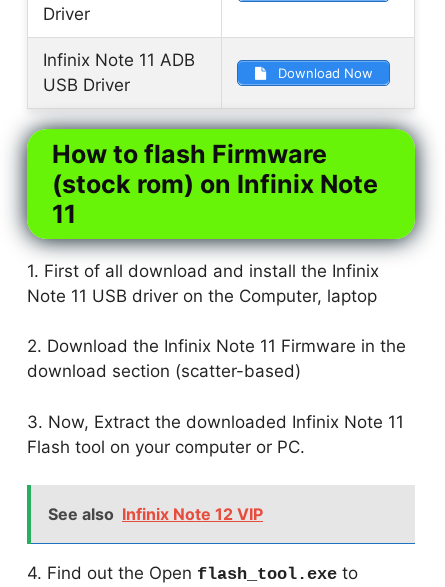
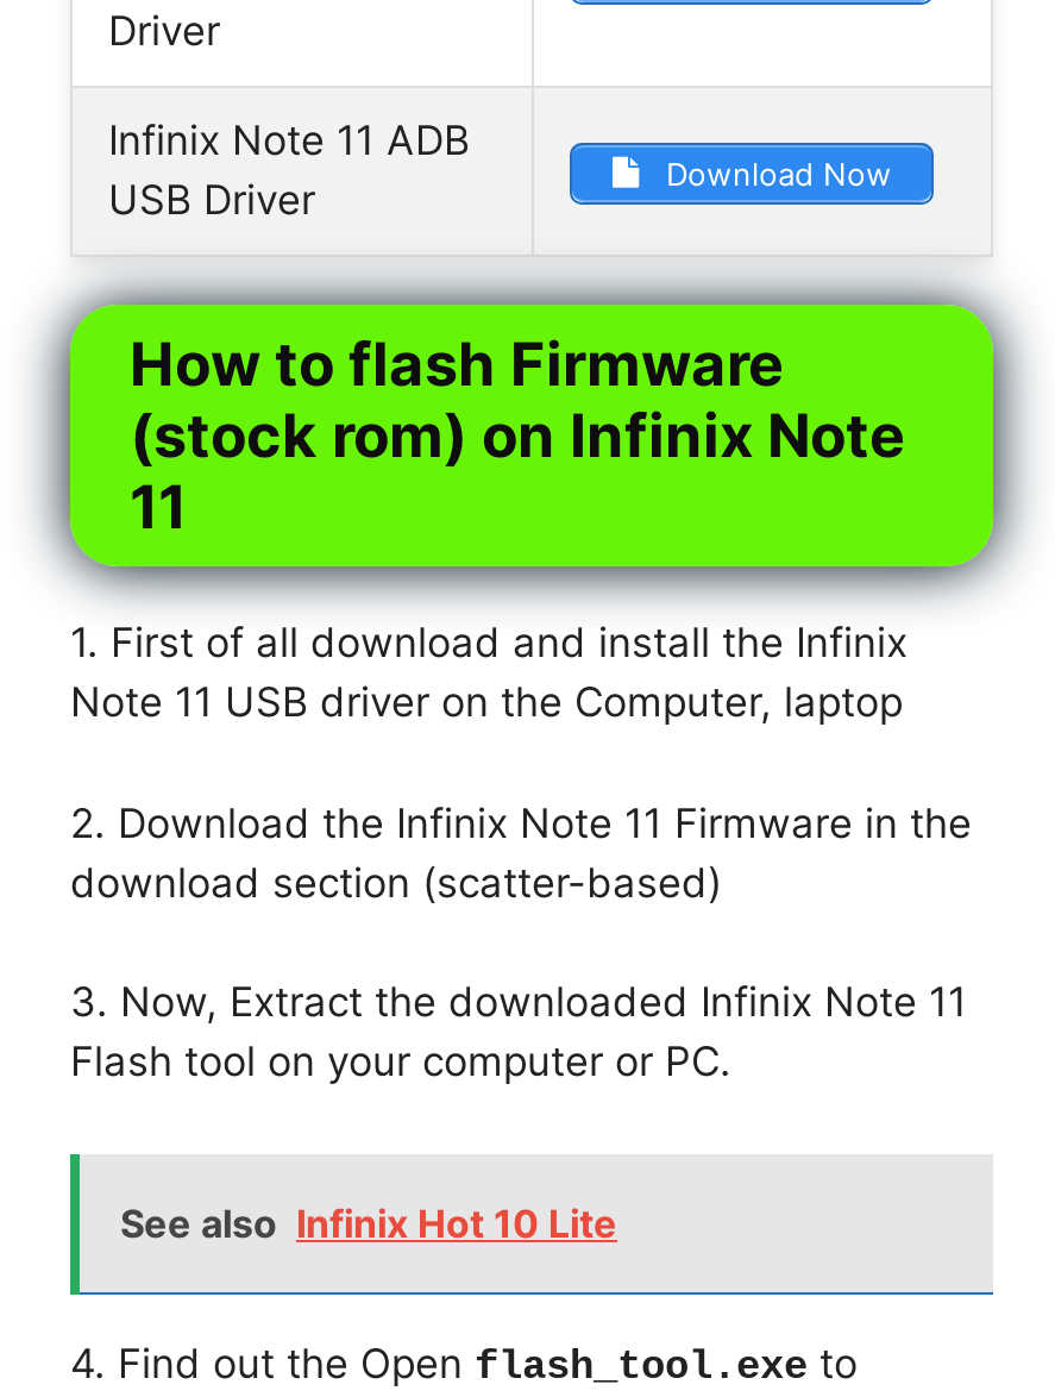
- See also Infinix Note 12 VIP
+ See also Infinix Hot 10 Lite
